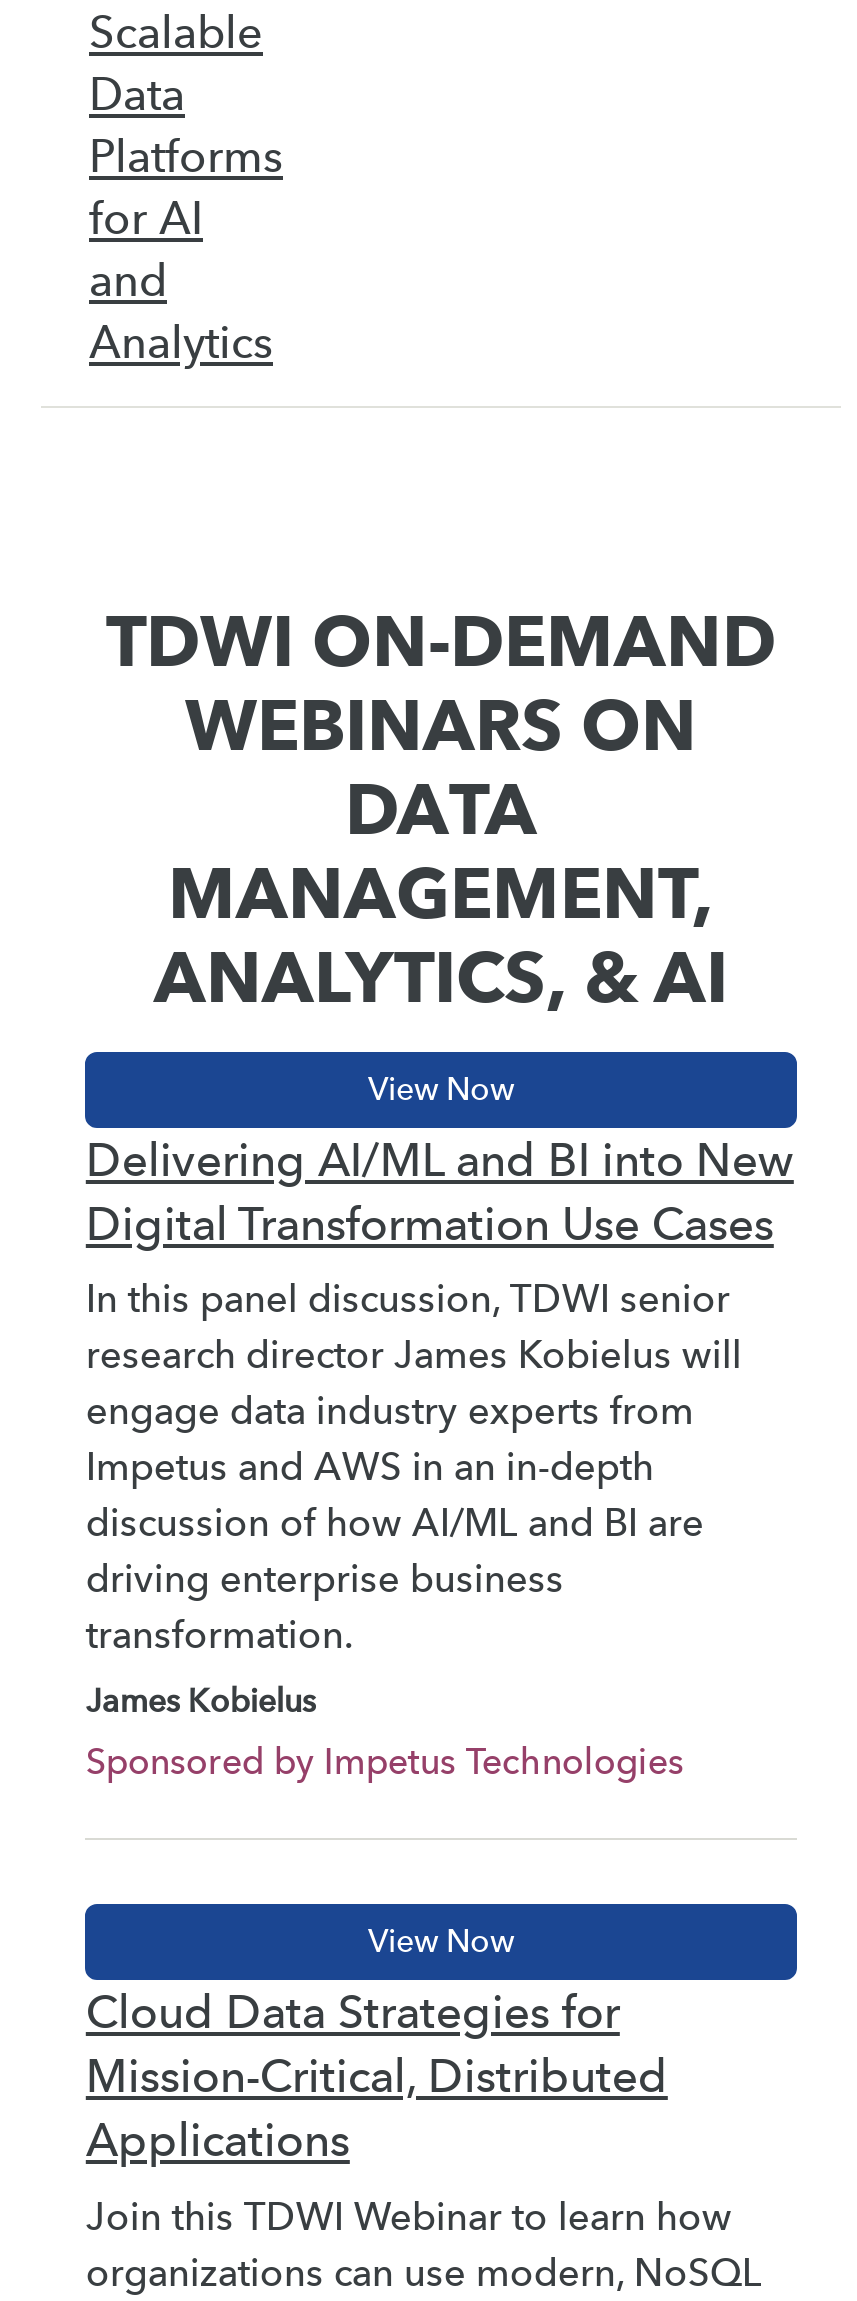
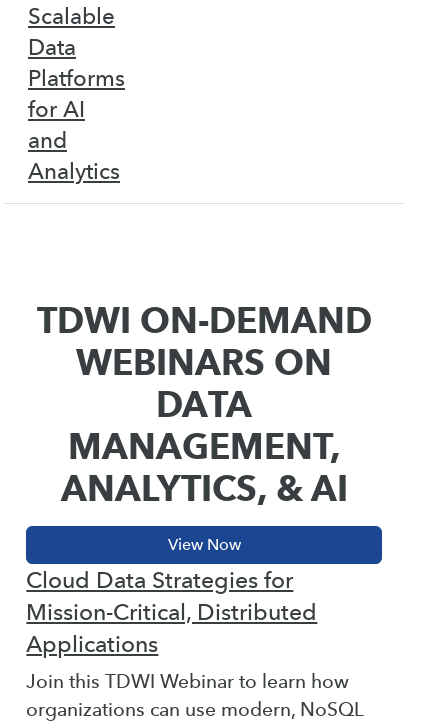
- Delivering AI/ML and BI into New
- Digital Transformation Use Cases
- In this panel discussion, TDWI senior
- research director James Kobielus will
- engage data industry experts from
- Impetus and AWS in an in-depth
- discussion of how AI/ML and BI are
- driving enterprise business
- transformation.
- James Kobielus
- Sponsored by Impetus Technologies
